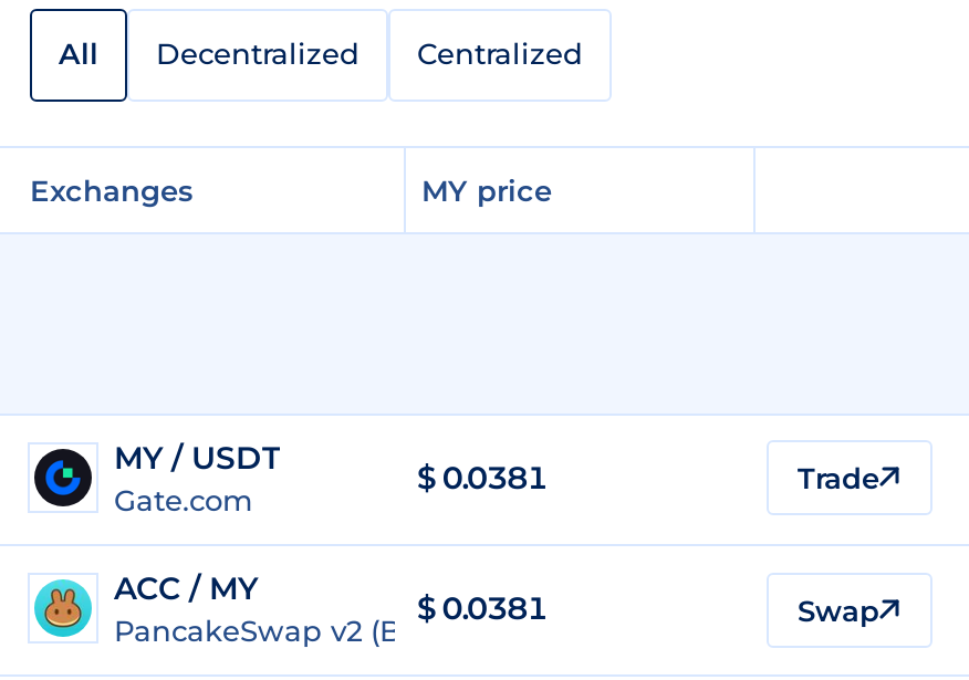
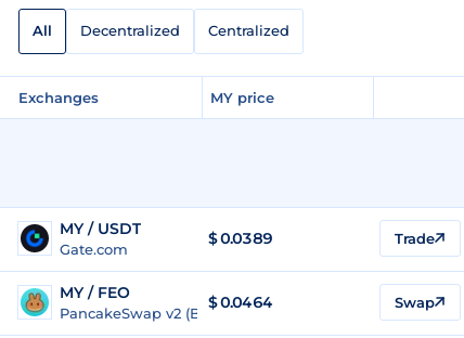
- $0.0381
+ $0.0389

- ACC / MY
+ MY / FEO

- $ 0.0381
+ $0.0464
